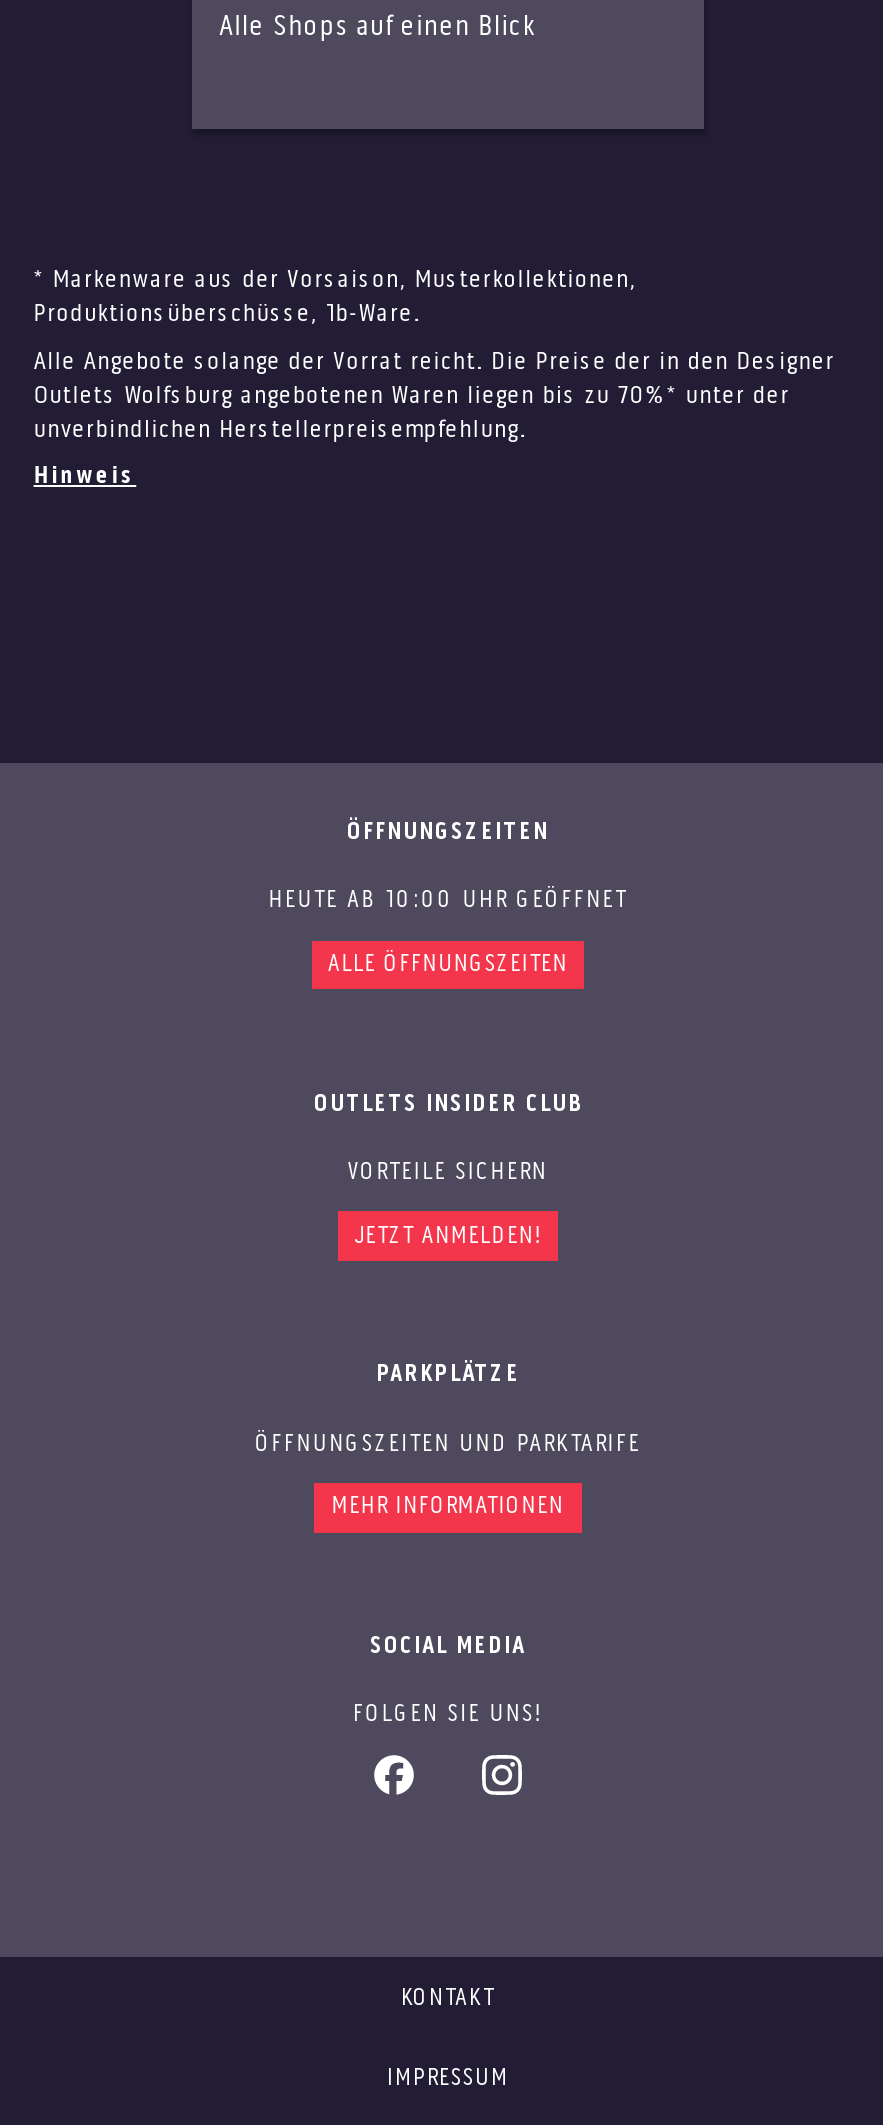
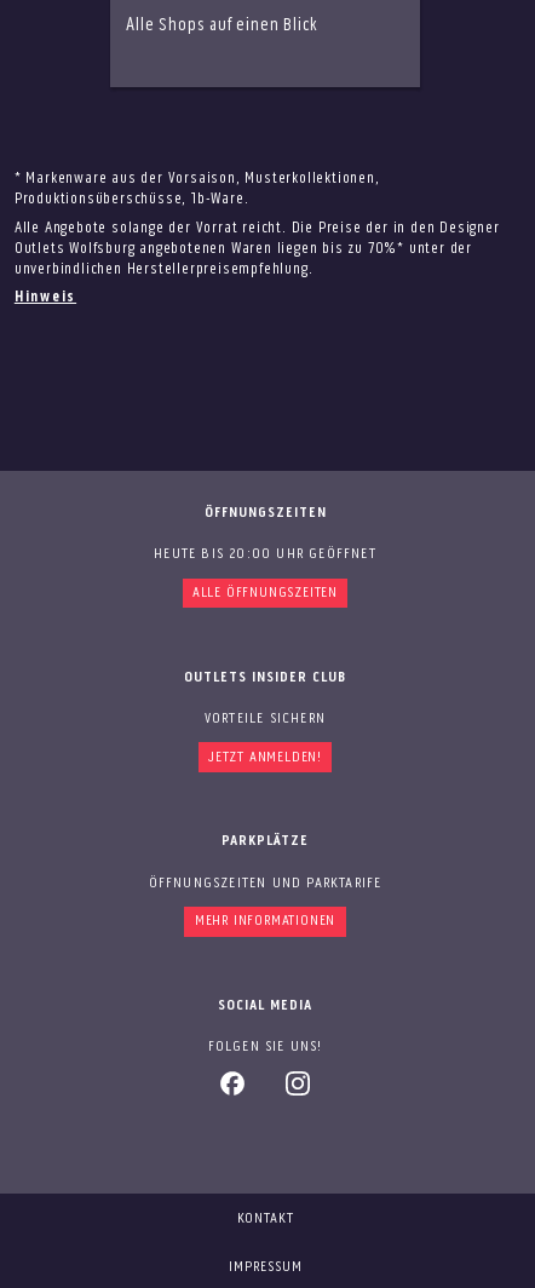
- HEUTE AB 10:00 UHR GEÖFFNET
+ HEUTE BIS 20:00 UHR GEÖFFNET
